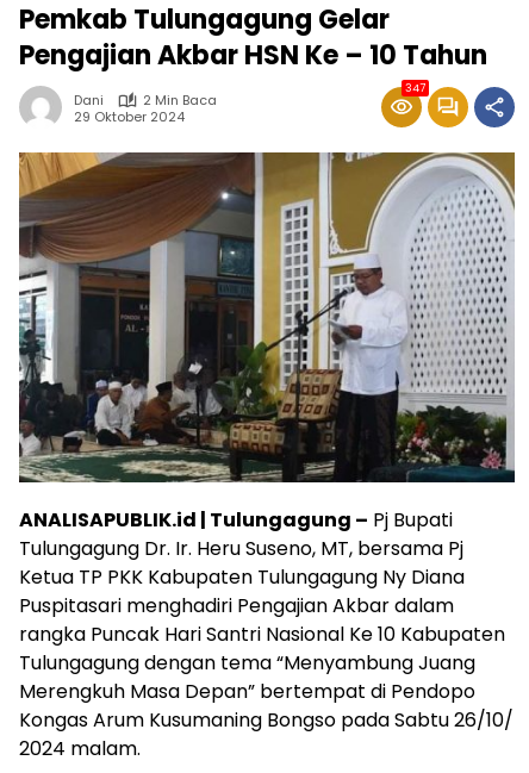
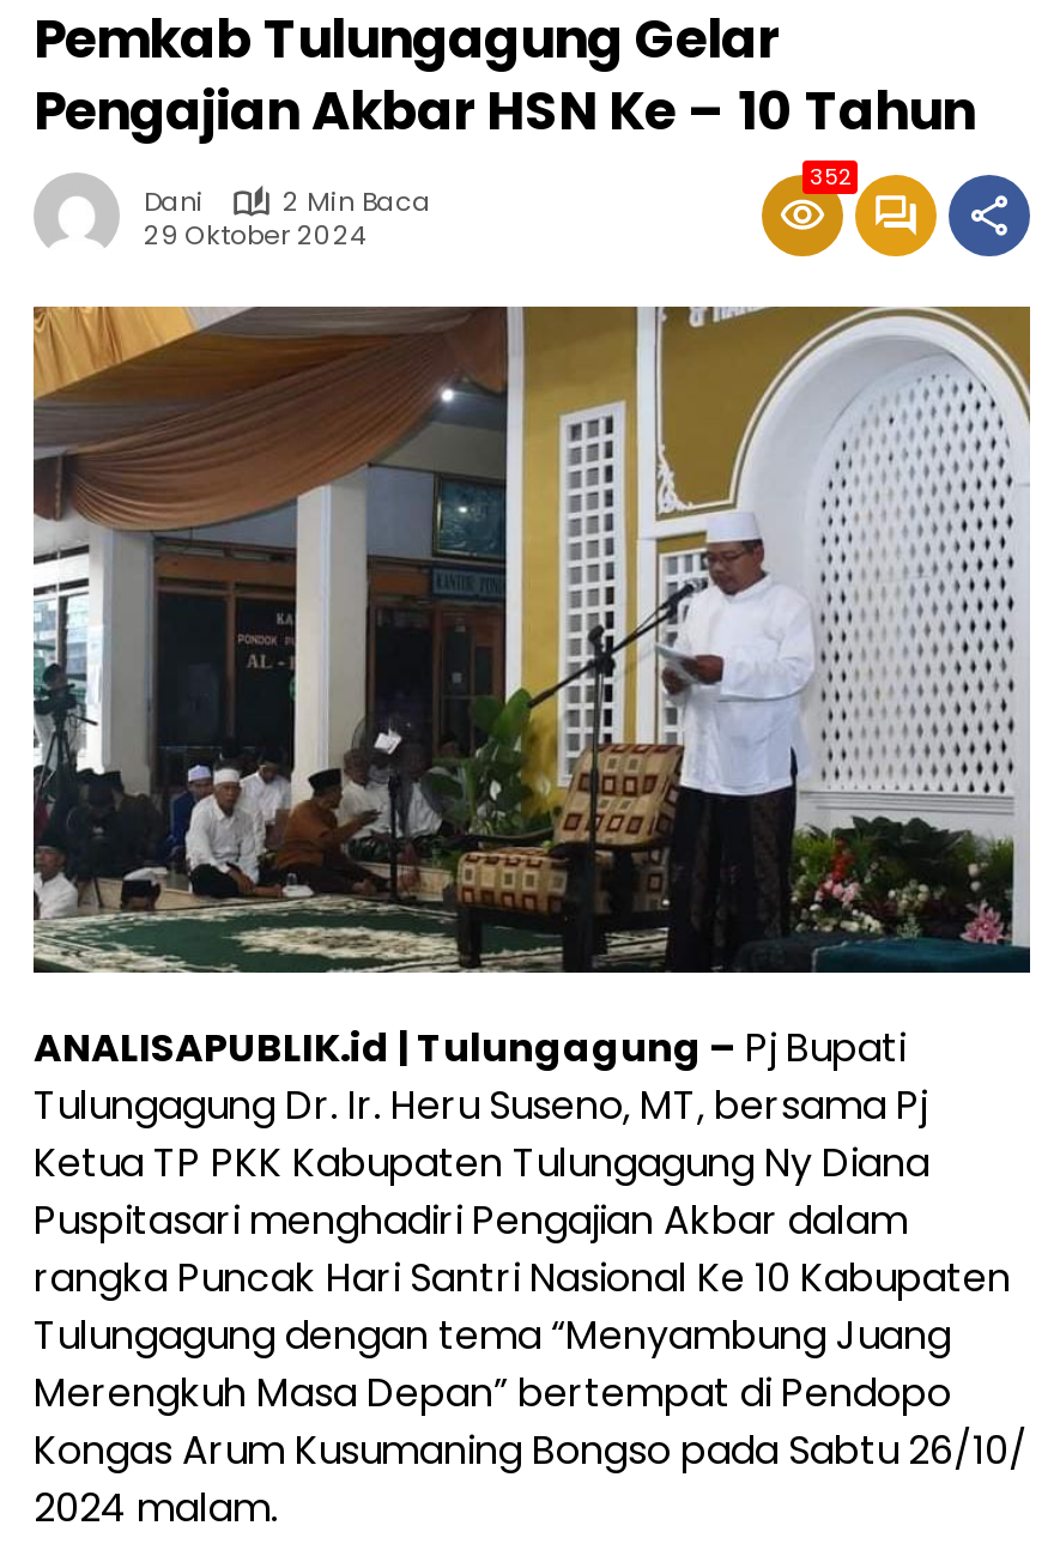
- 347
+ 352
